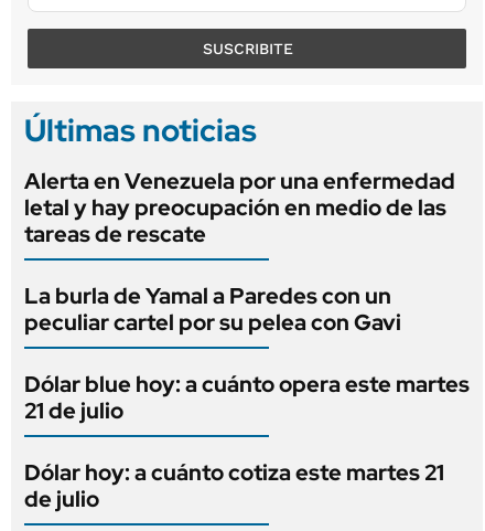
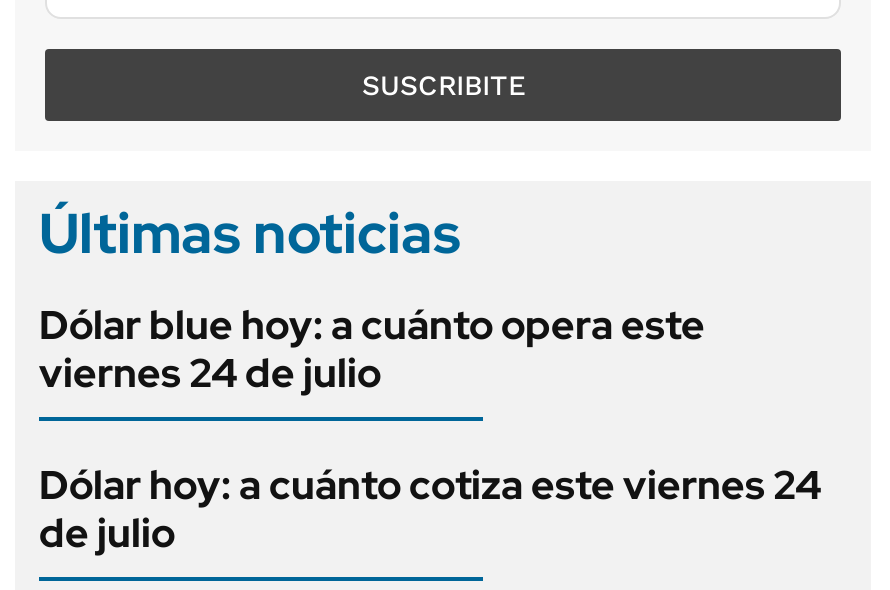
- Alerta en Venezuela por una enfermedad
- letal y hay preocupación en medio de las
- tareas de rescate
- La burla de Yamal a Paredes con un
- peculiar cartel por su pelea con Gavi
- Dólar blue hoy: a cuánto opera este martes
- 21 de julio
- Dólar hoy: a cuánto cotiza este martes 21
+ Dólar blue hoy: a cuánto opera este
+ viernes 24 de julio
+ Dólar hoy: a cuánto cotiza este viernes 24
